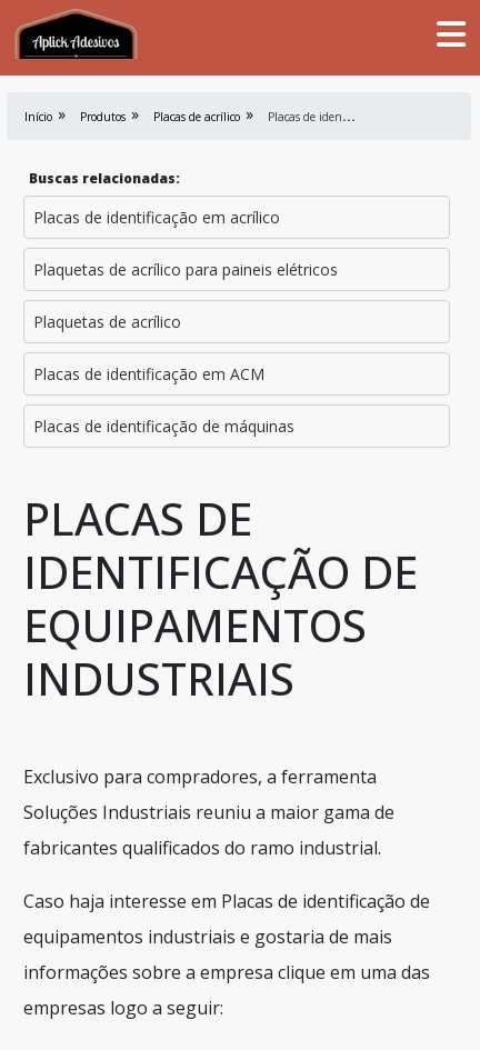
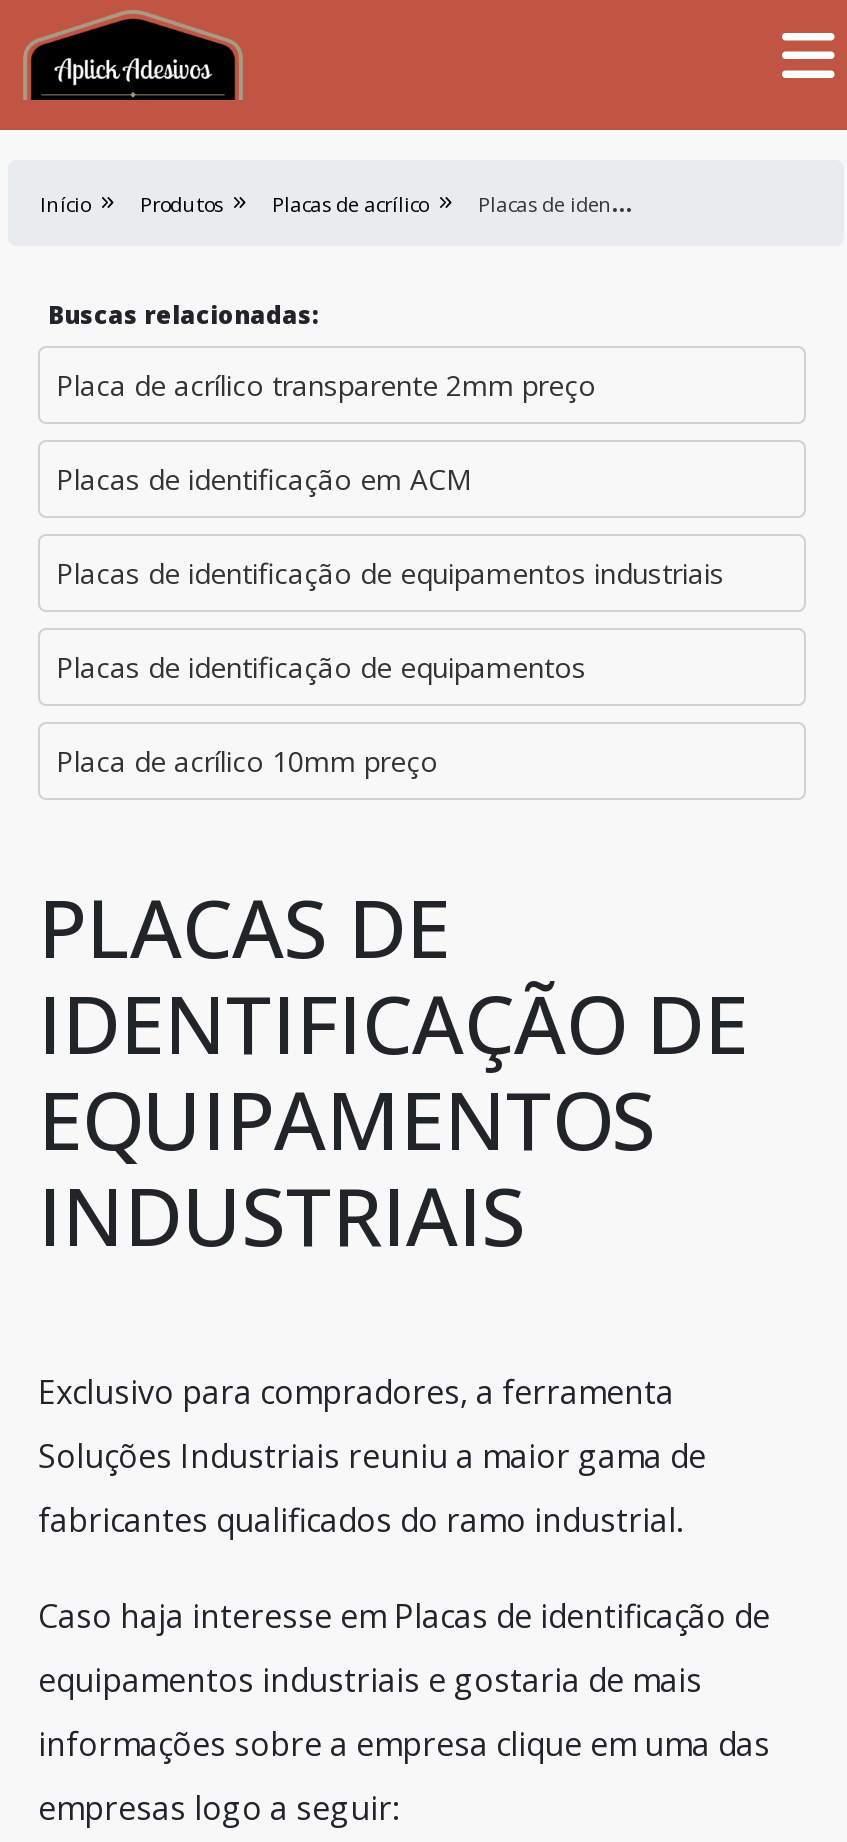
- Placas de identificação em acrílico
- Plaquetas de acrílico para paineis elétricos
- Plaquetas de acrílico
+ Placa de acrílico transparente 2mm preço

moved up: Placas de identificação em ACM

- Placas de identificação de máquinas
+ Placas de identificação de equipamentos industriais
+ Placas de identificação de equipamentos
+ Placa de acrílico 10mm preço
